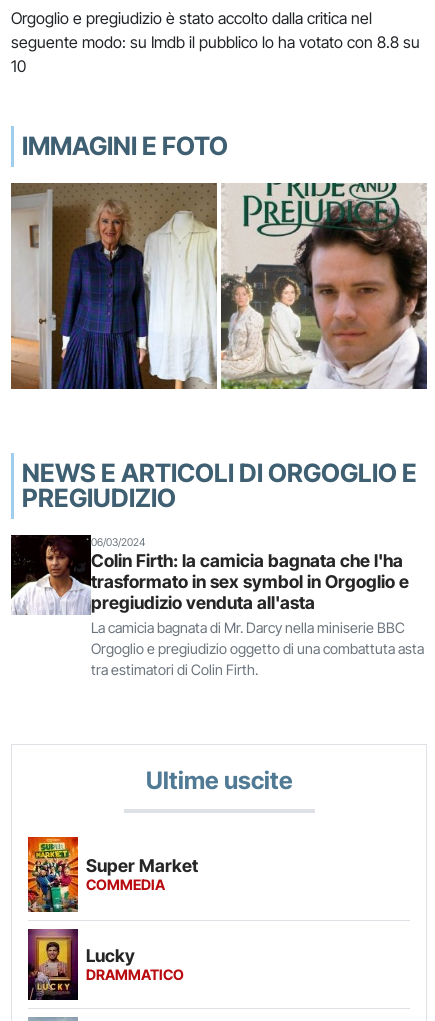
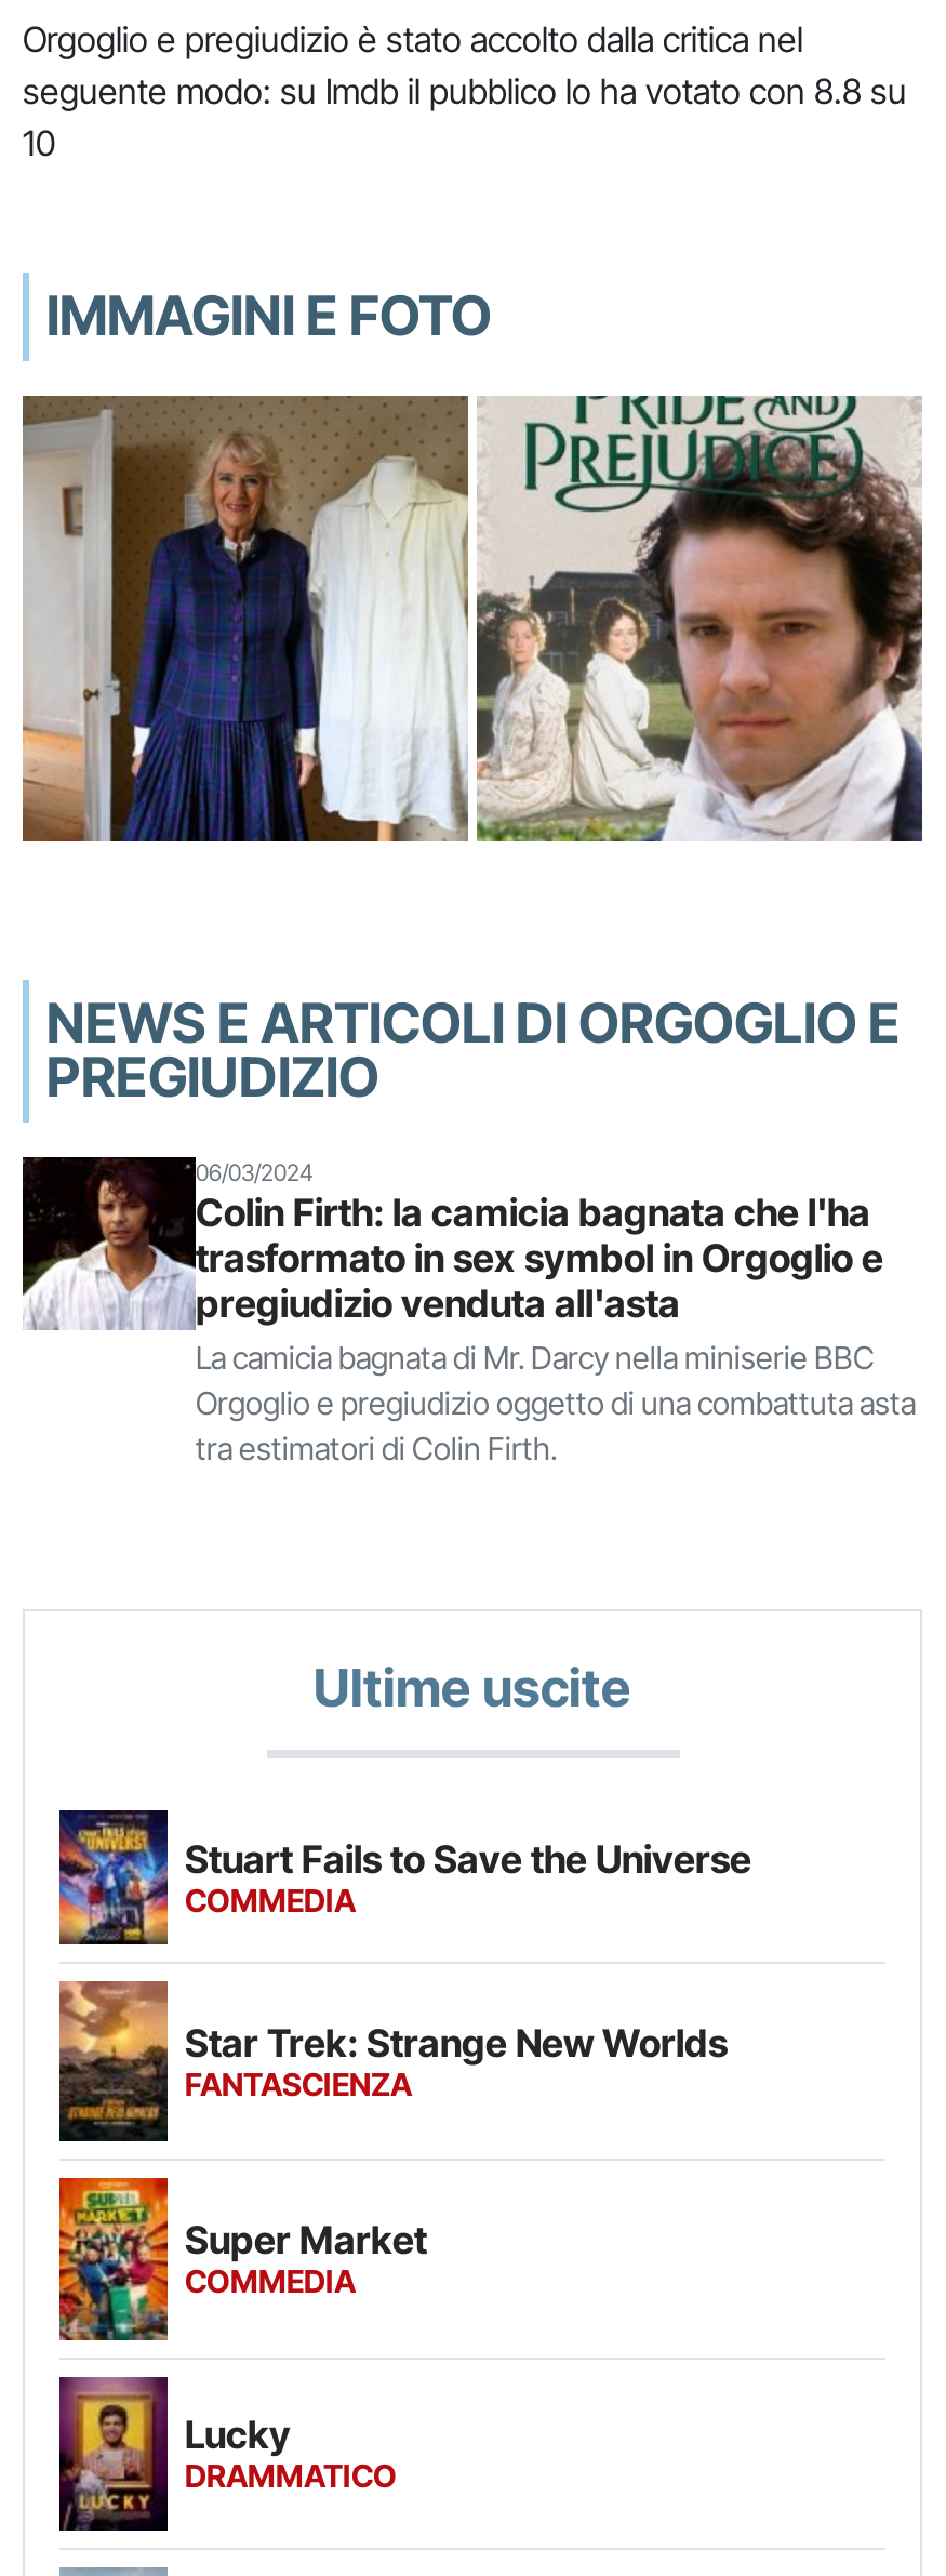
+ [image]
+ Stuart Fails to Save the Universe
+ COMMEDIA
+ Star Trek: Strange New Worlds
+ FANTASCIENZA

+ [image]
